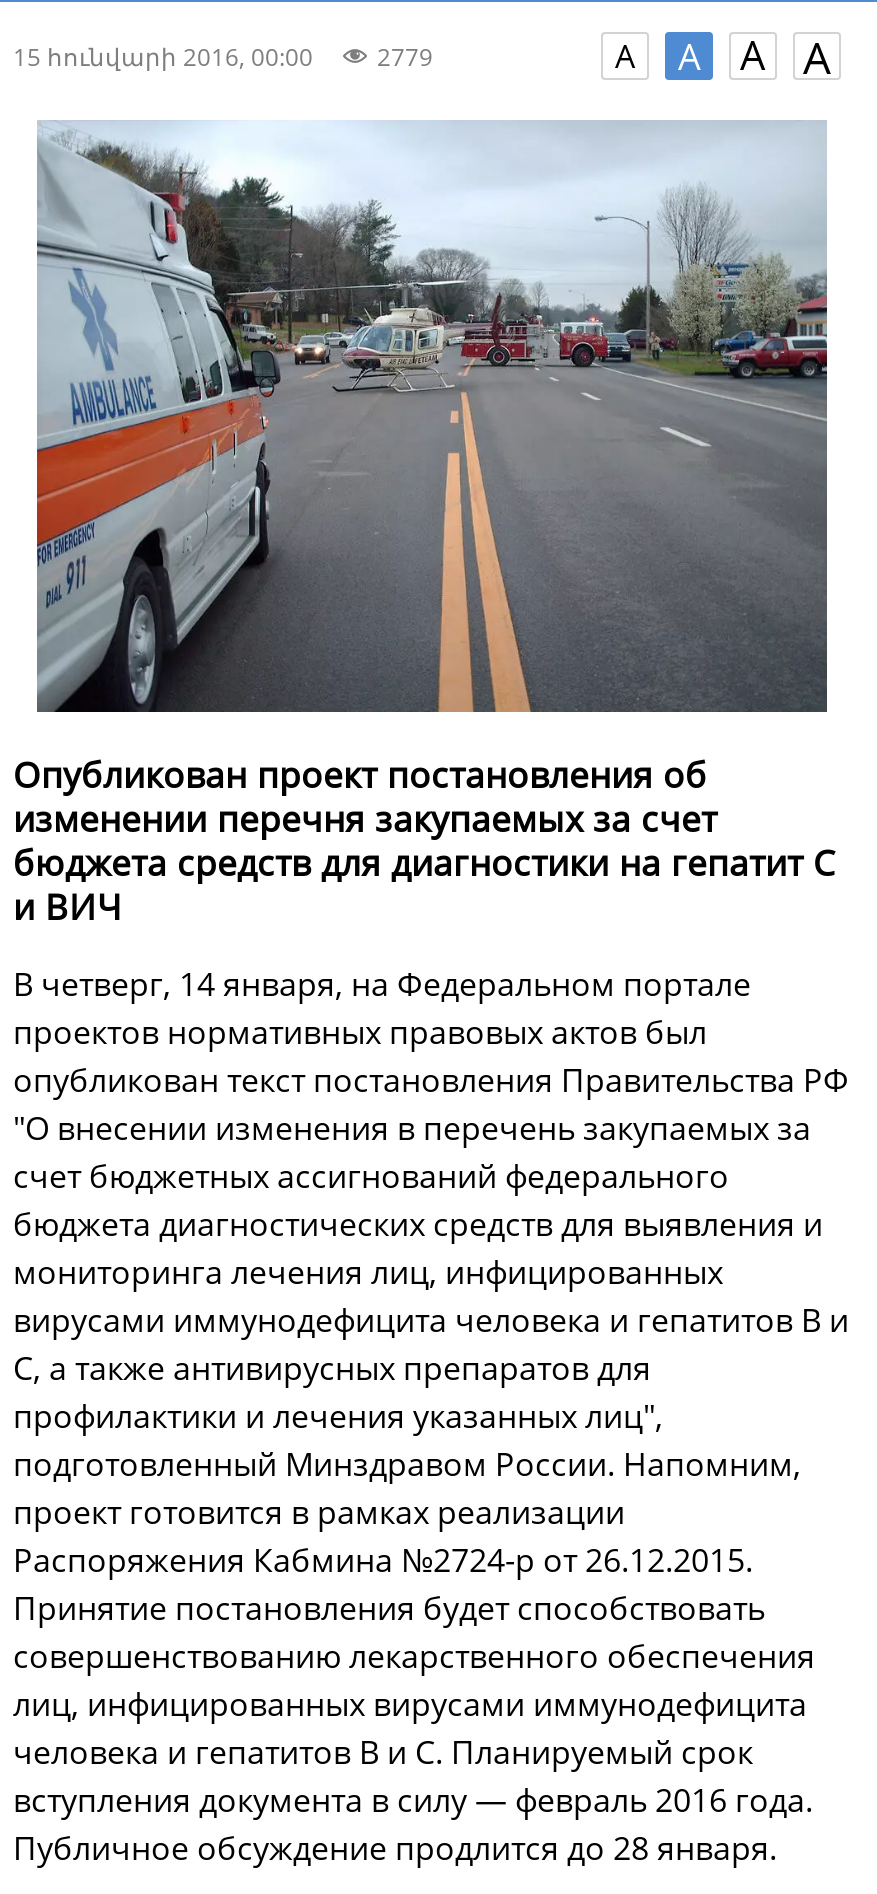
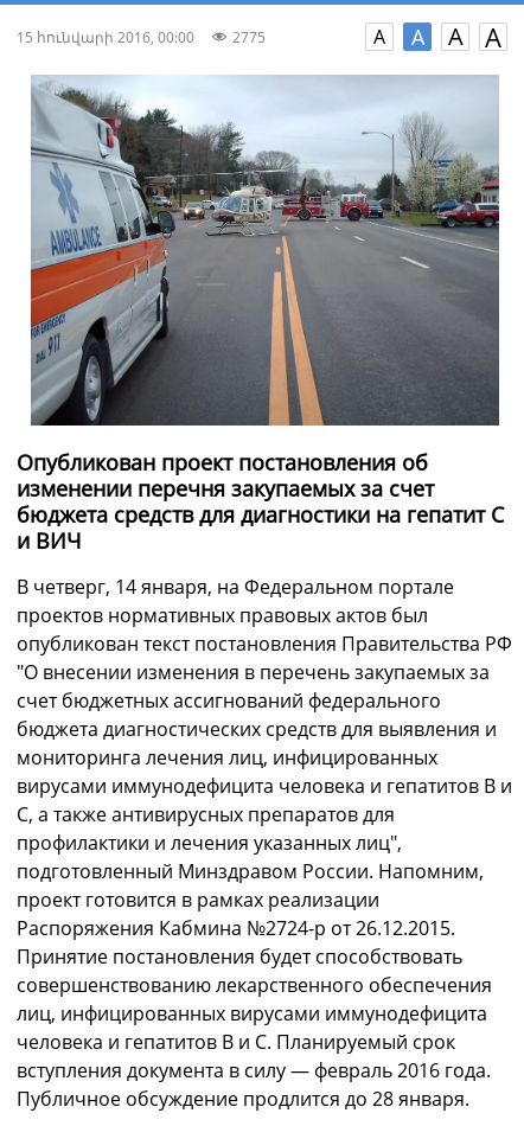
- 15 հունվարի 2016, 00:00 2779
+ 15 հունվարի 2016, 00:00 2775
